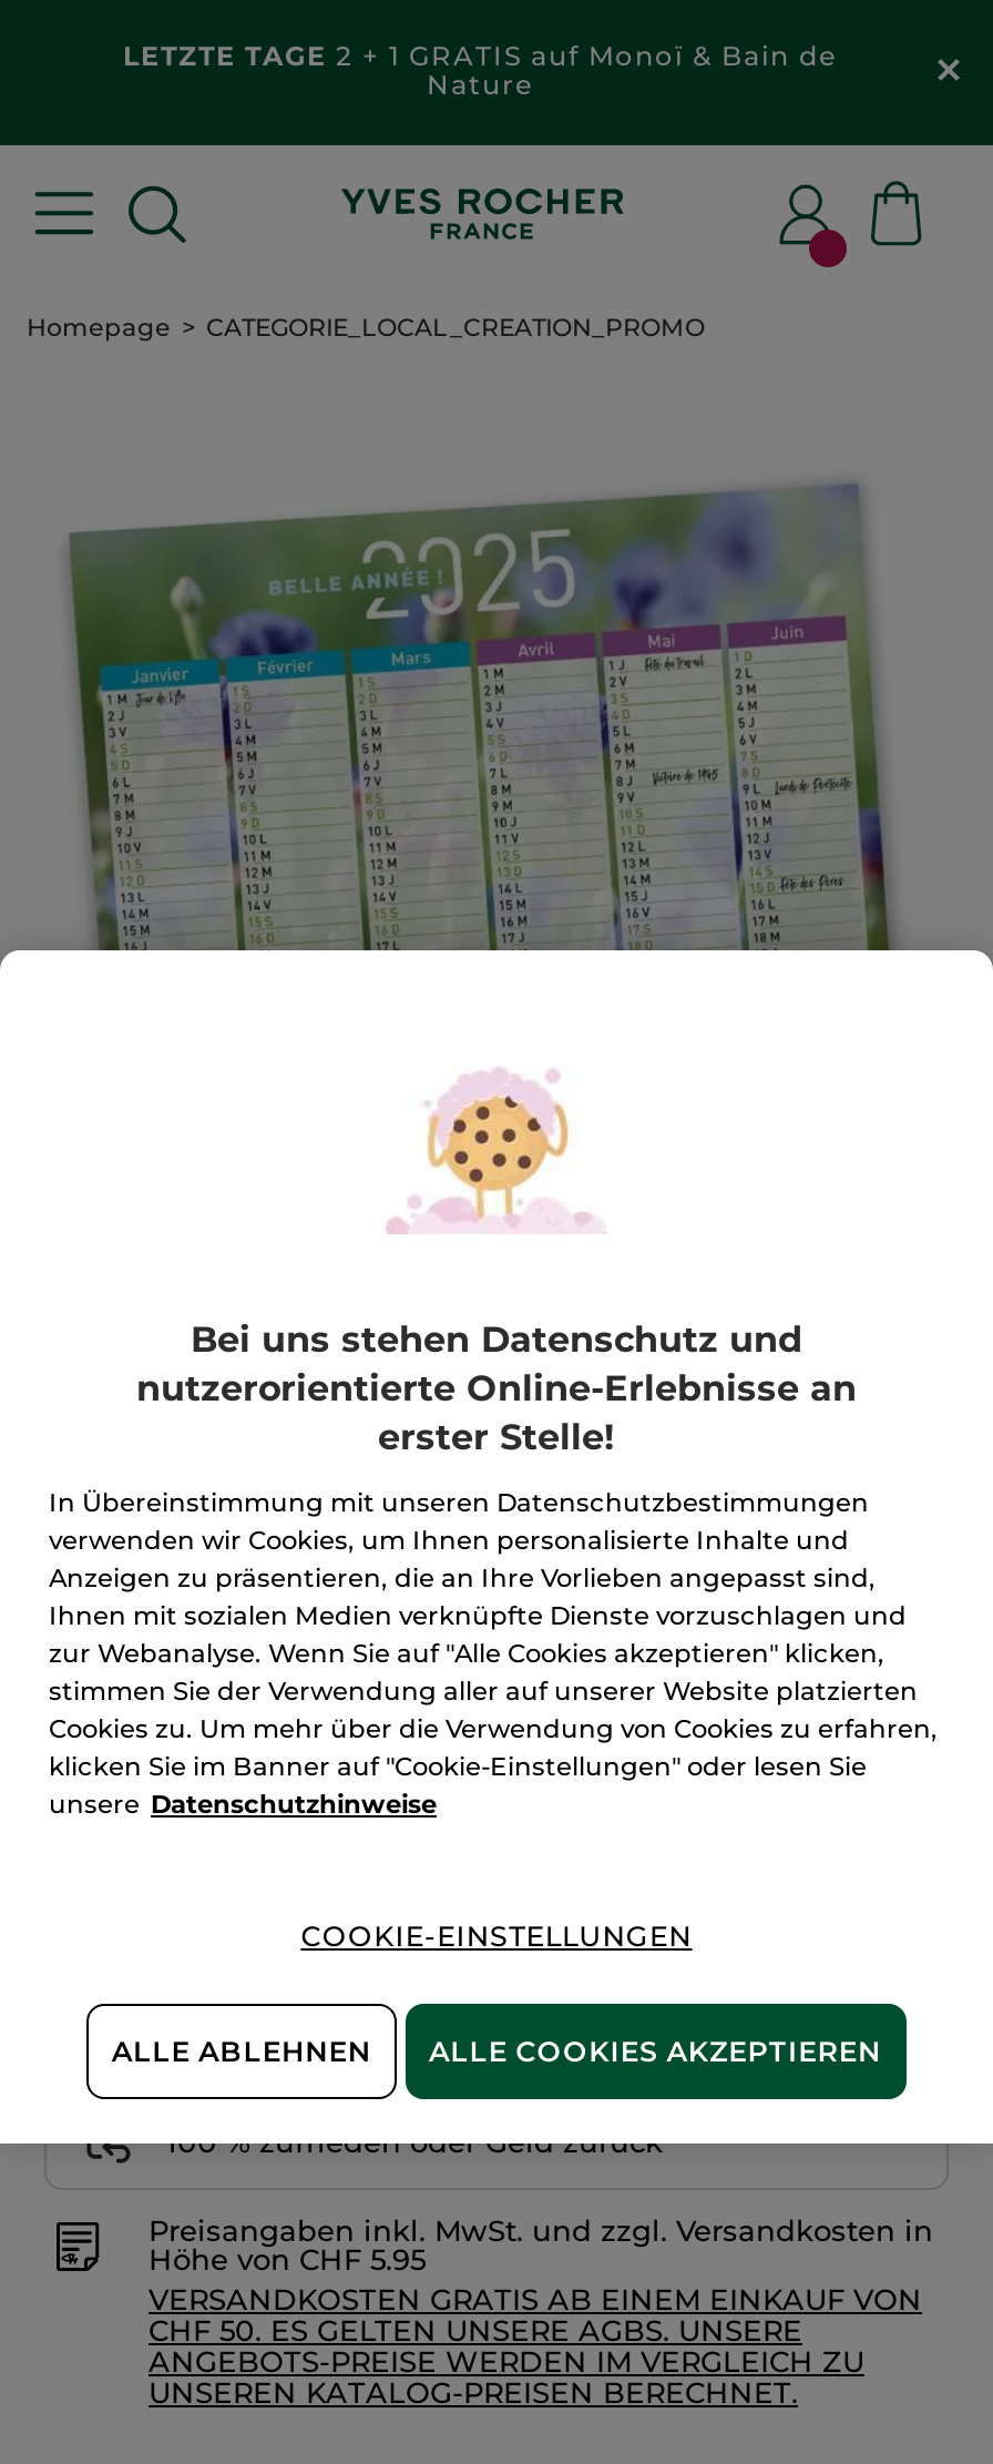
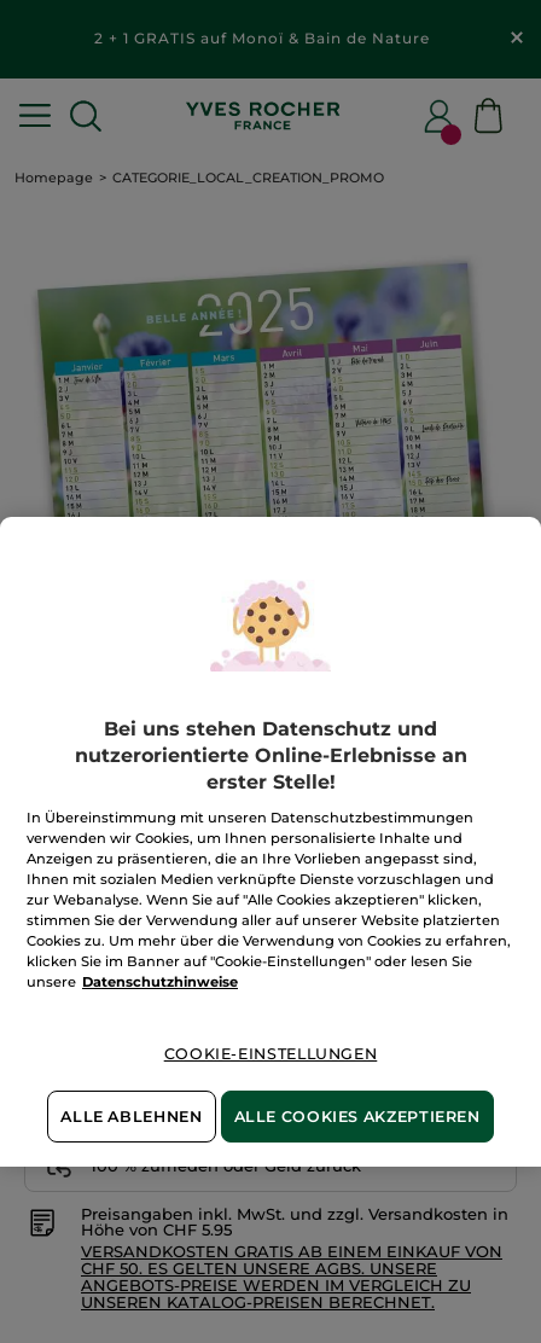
- LETZTE TAGE 2 + 1 GRATIS auf Monoï & Bain de
- Nature
+ 2 + 1 GRATIS auf Monoï & Bain de Nature
